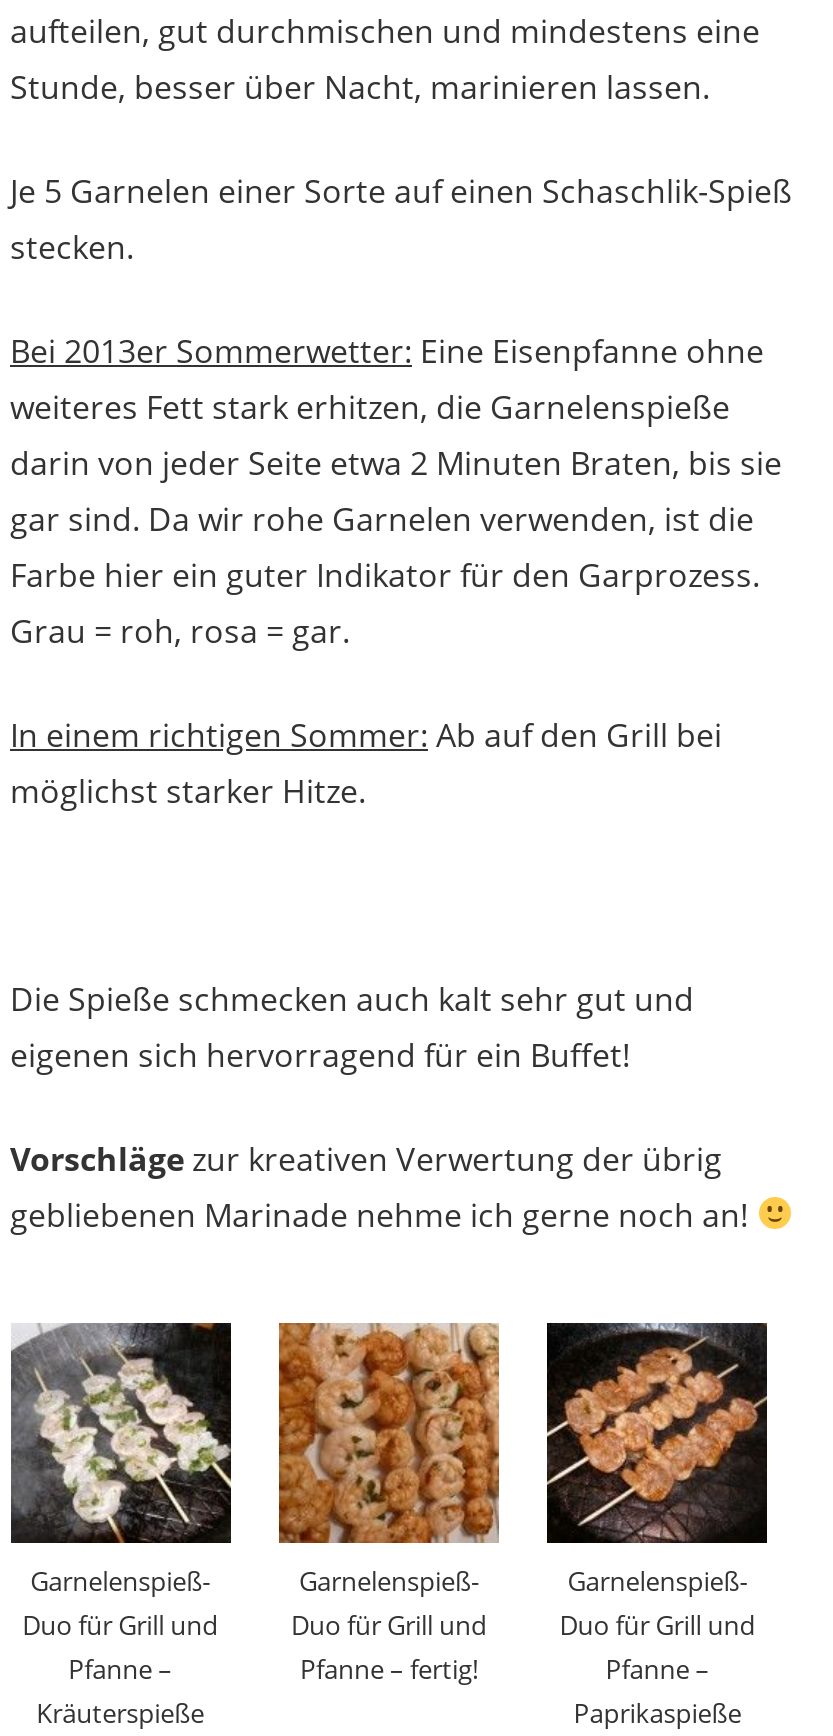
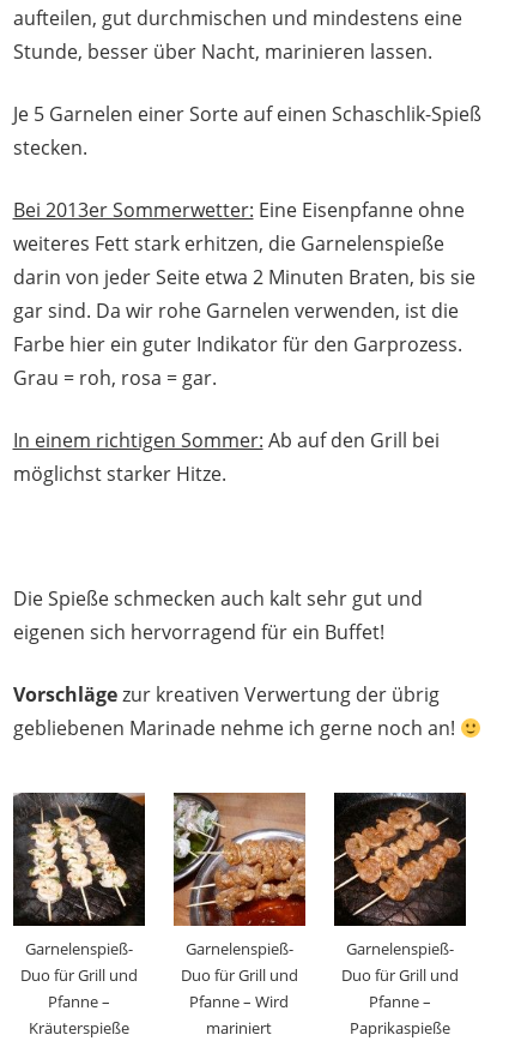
- [image]
+ [image]

- [image]
+ [image]

- Pfanne – fertig!
+ Pfanne – Wird
+ mariniert
